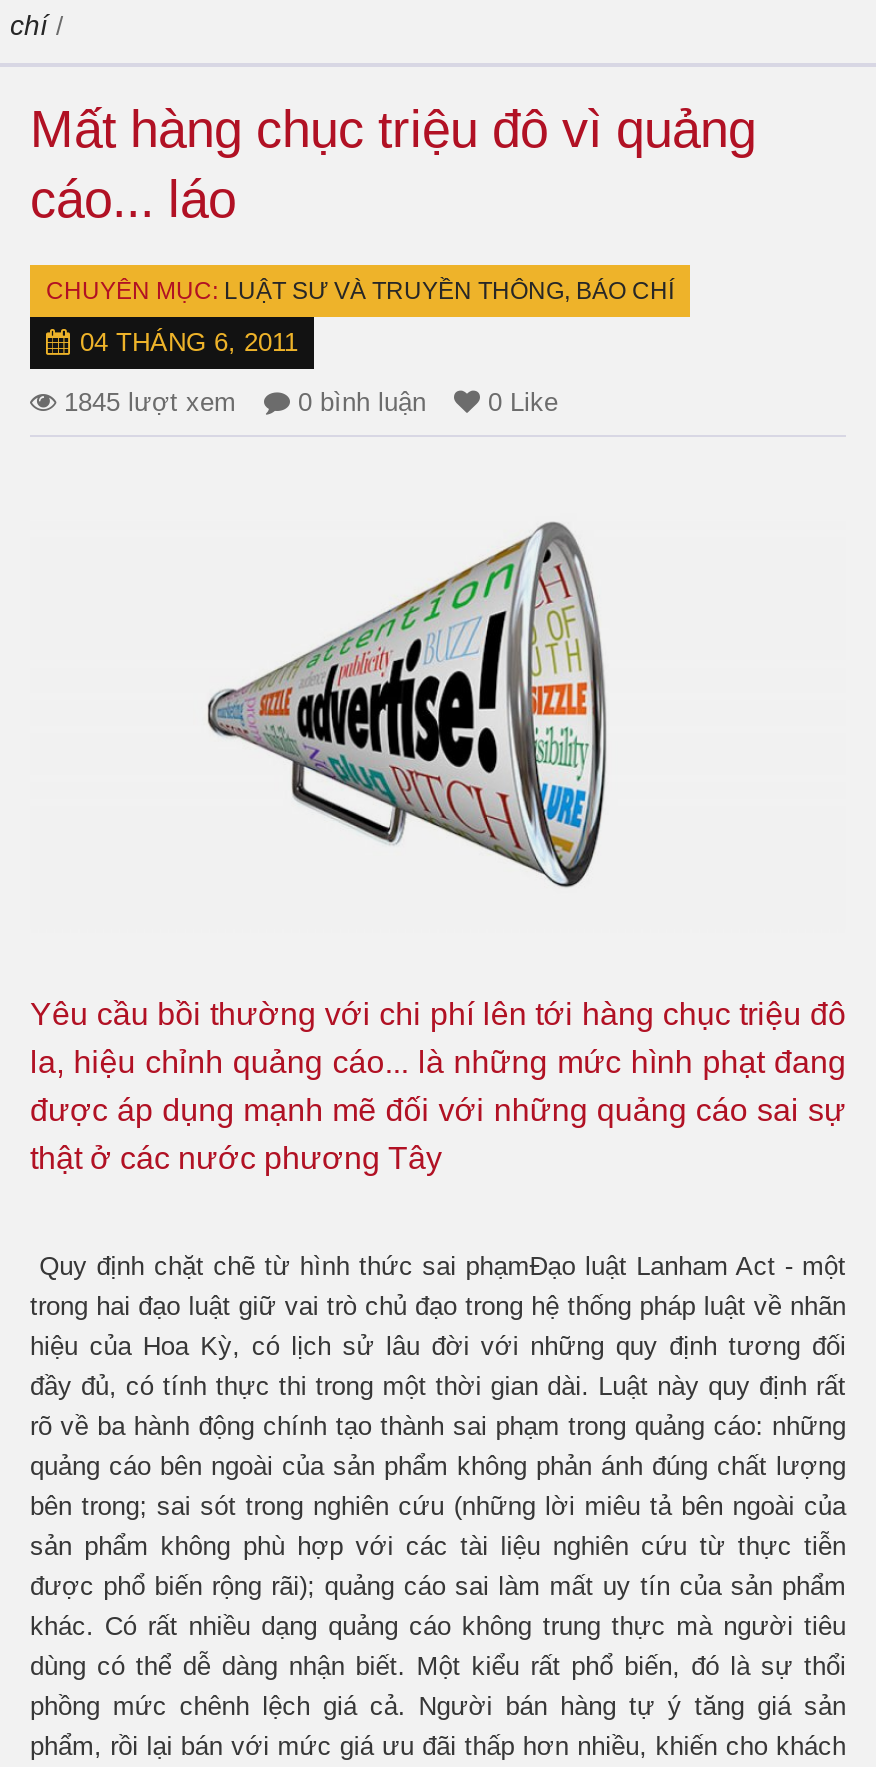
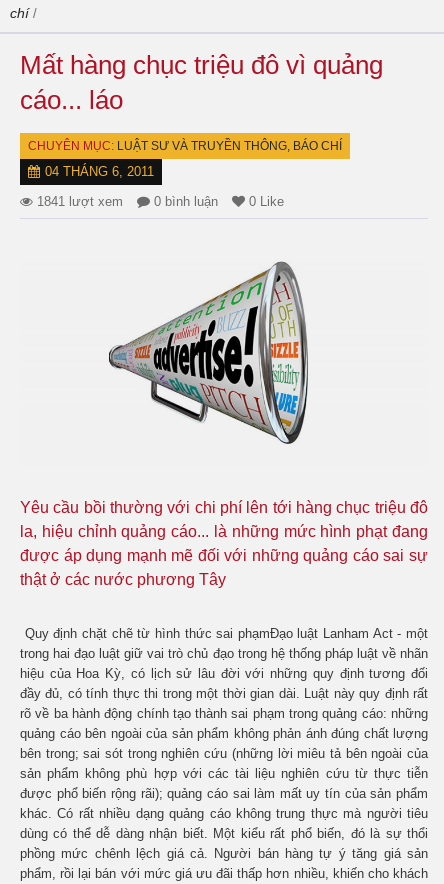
- 1845 lượt xem 0 bình luận 0 Like
+ 1841 lượt xem 0 bình luận 0 Like
